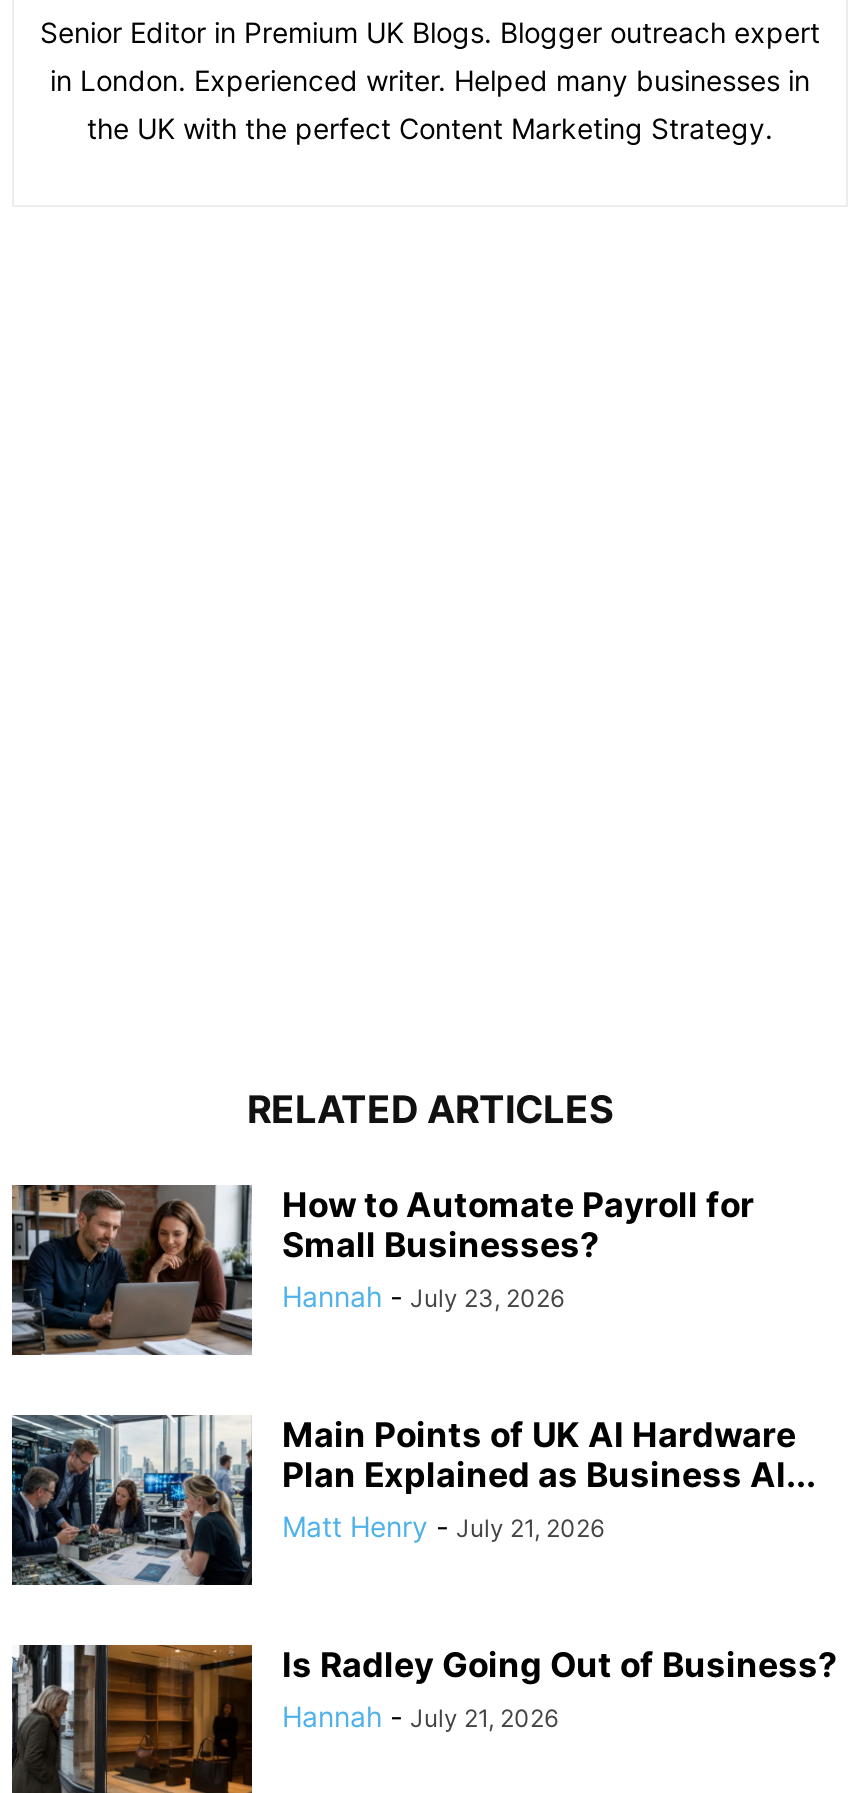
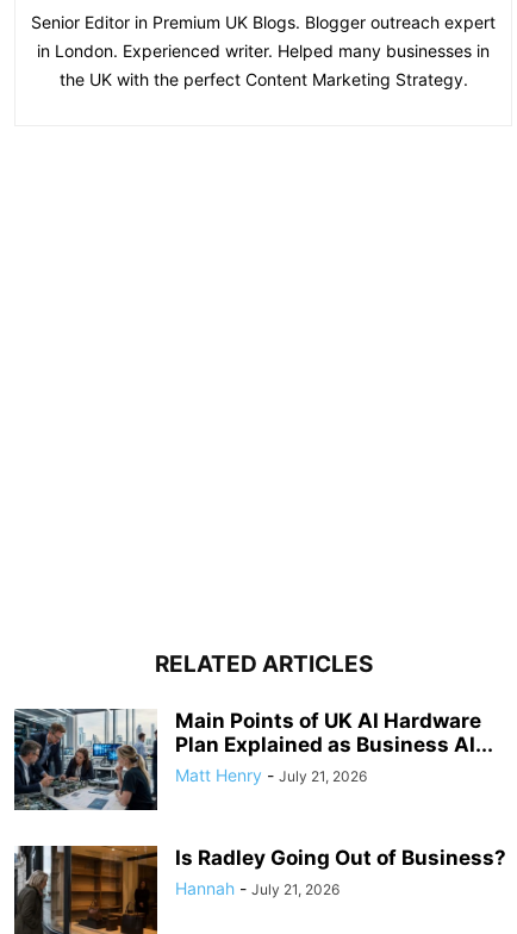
- [image]
- How to Automate Payroll for
- Small Businesses?
- Hannah - July 23, 2026
